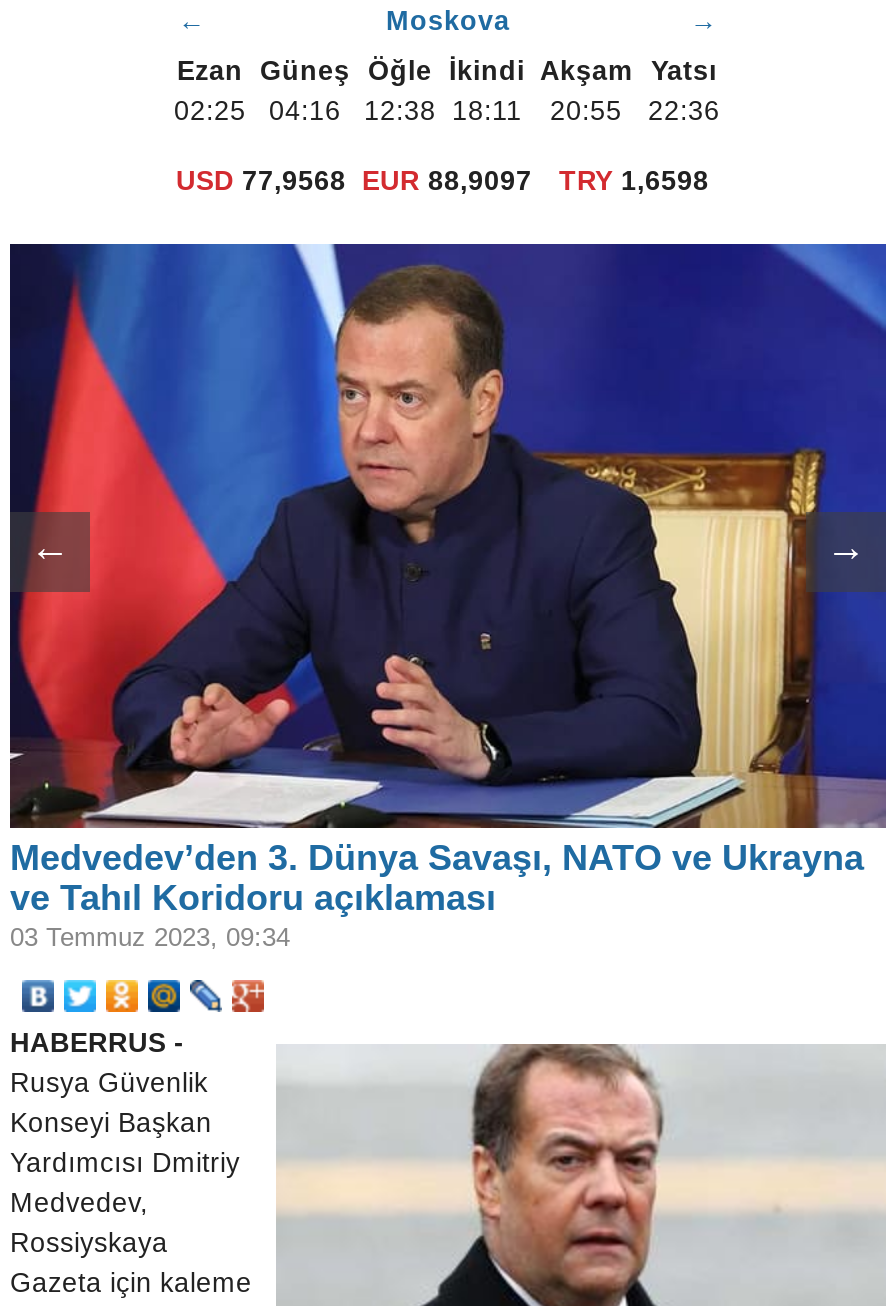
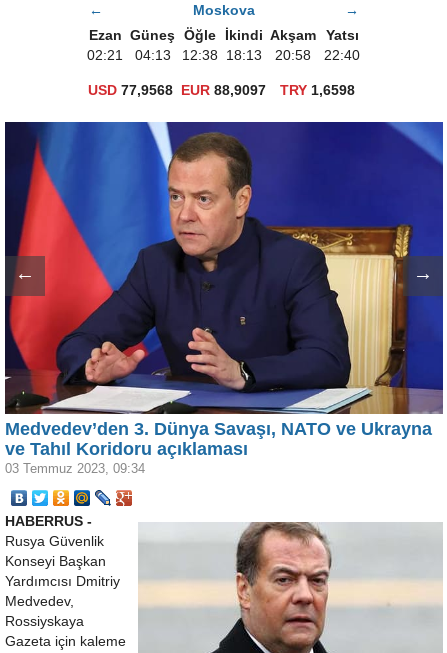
- 02:25
+ 02:21

- 04:16
+ 04:13

- 12:38 18:11
+ 12:38 18:13

- 20:55
+ 20:58

- 22:36
+ 22:40
